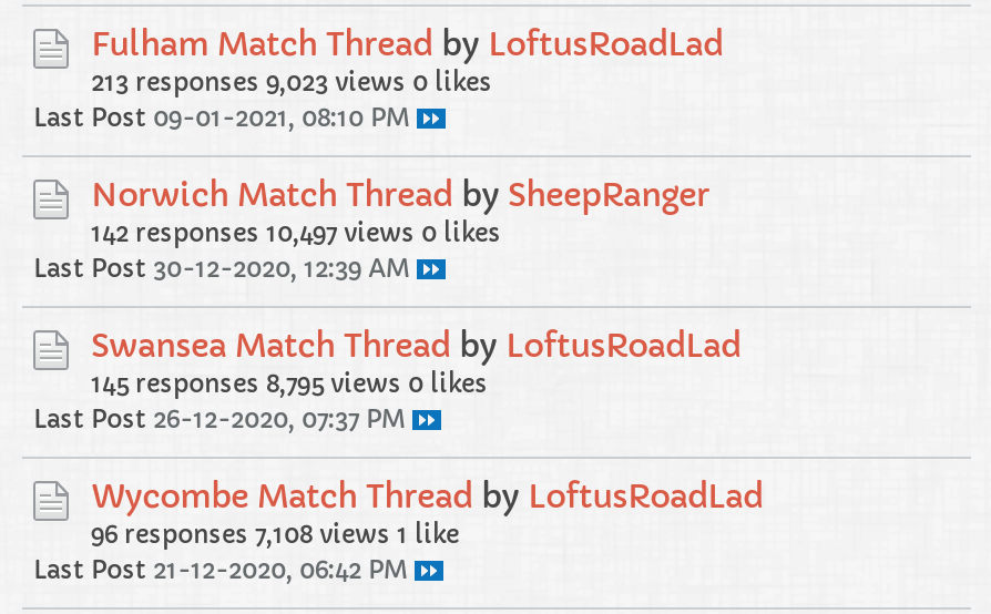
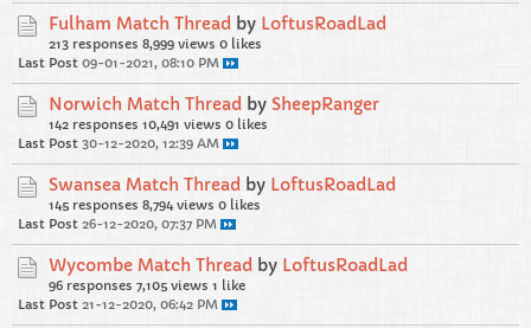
- 213 responses 9,023 views 0 likes
+ 213 responses 8,999 views 0 likes

- 142 responses 10,497 views 0 likes
+ 142 responses 10,491 views 0 likes

- 145 responses 8,795 views 0 likes
+ 145 responses 8,794 views 0 likes

- 96 responses 7,108 views 1 like
+ 96 responses 7,105 views 1 like
